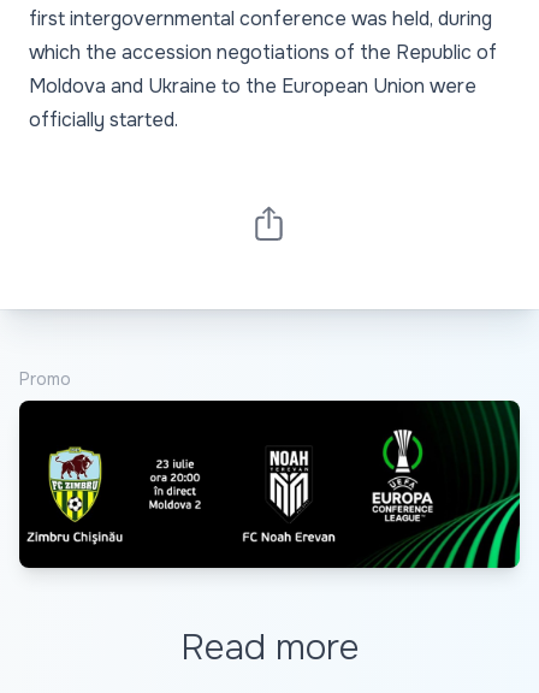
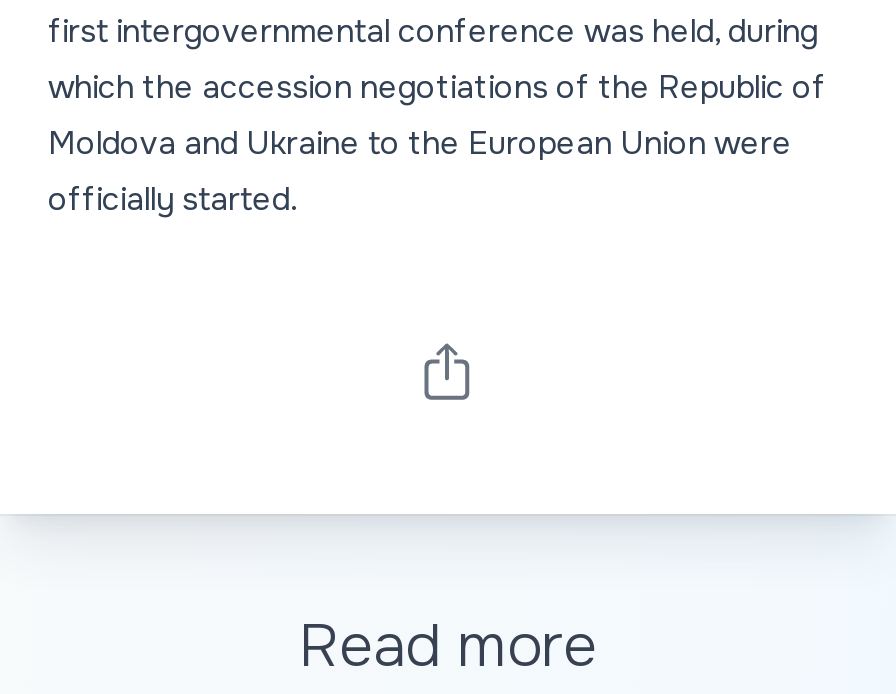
- Promo

- [image]
